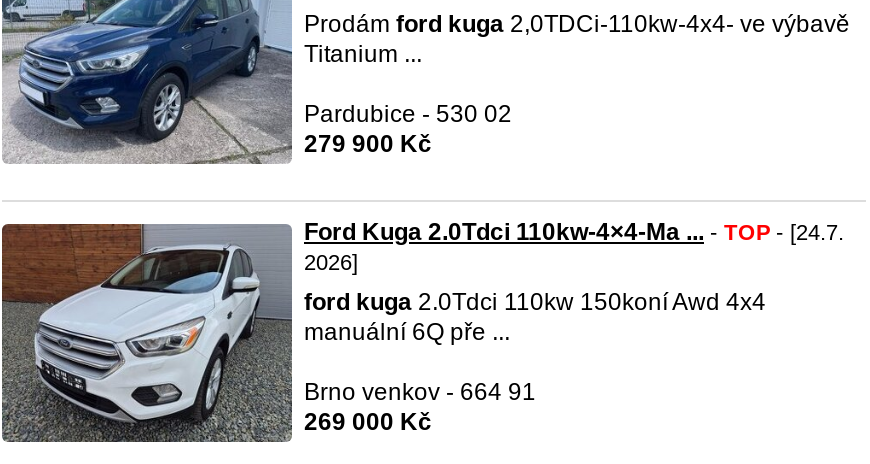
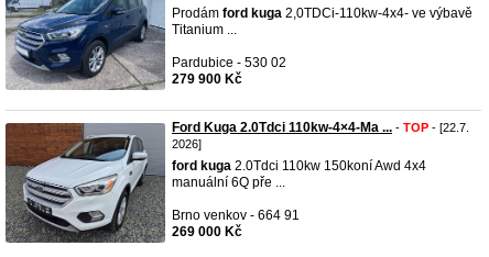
- Ford Kuga 2.0Tdci 110kw-4×4-Ma ... - TOP - [24.7.
+ Ford Kuga 2.0Tdci 110kw-4×4-Ma ... - TOP - [22.7.
